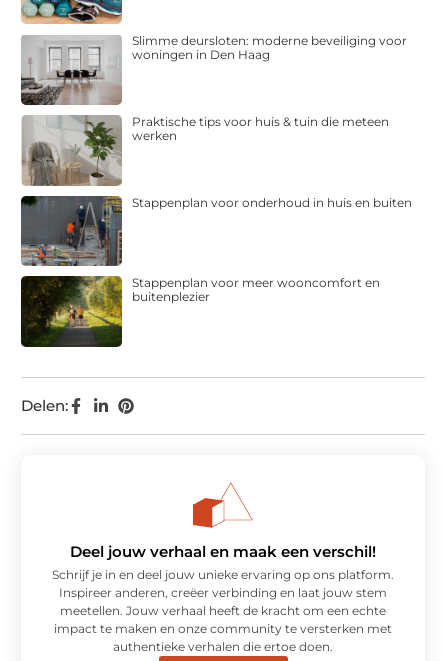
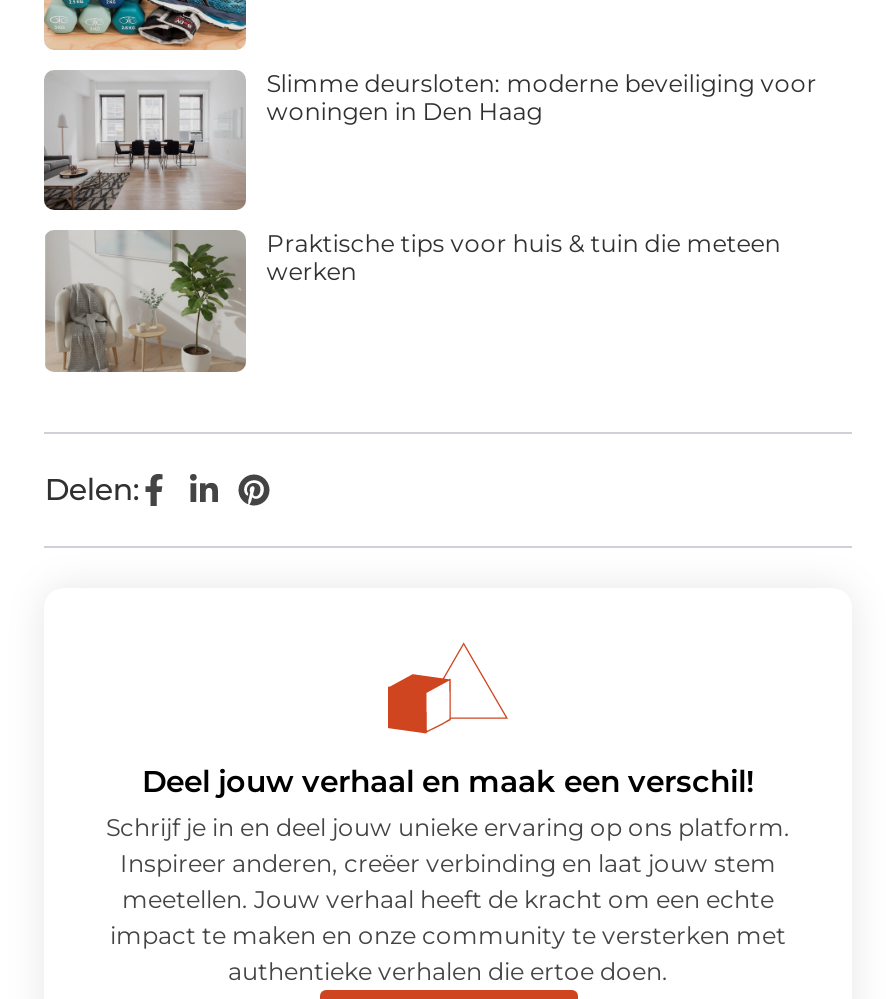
- [image]
- Stappenplan voor onderhoud in huis en buiten

- [image]
- Stappenplan voor meer wooncomfort en
- buitenplezier
